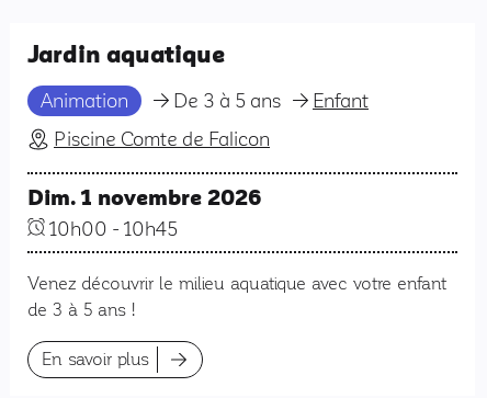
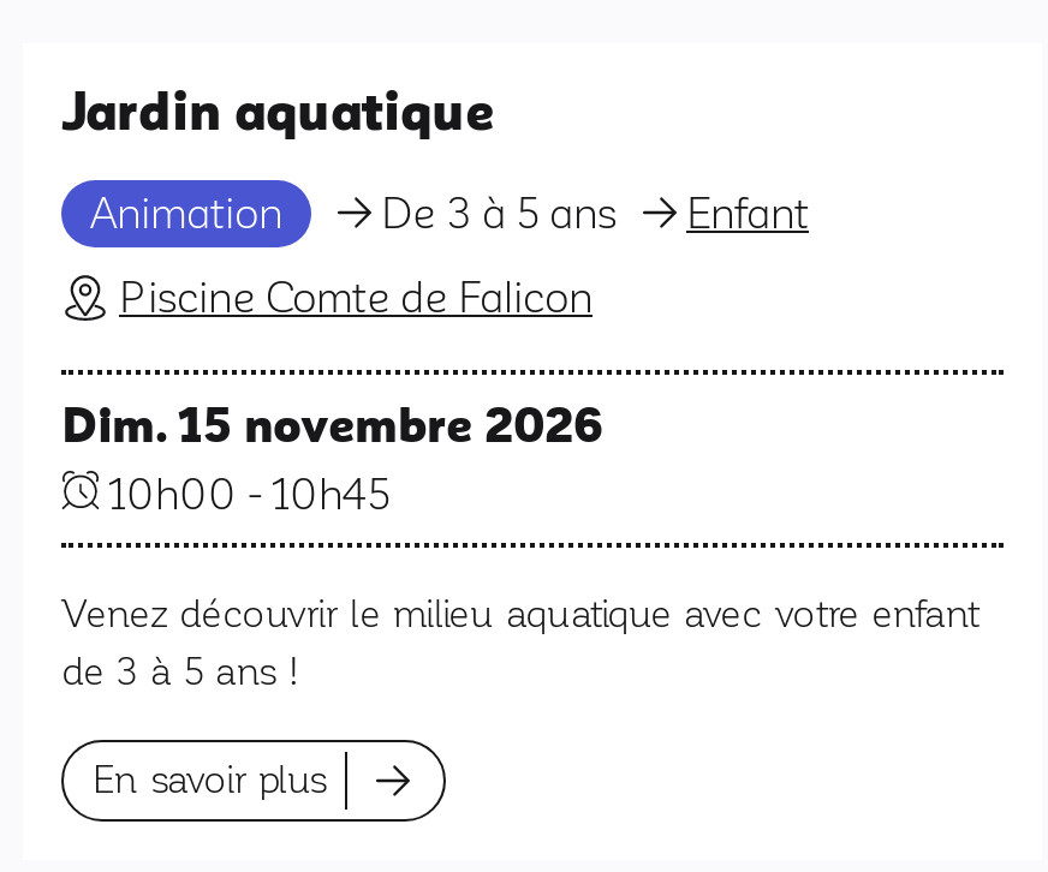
- Dim. 1 novembre 2026
+ Dim. 15 novembre 2026
